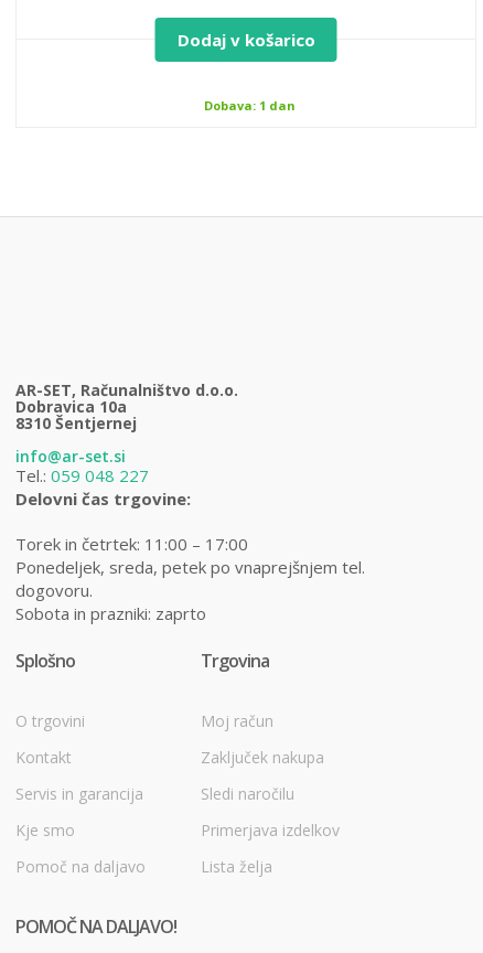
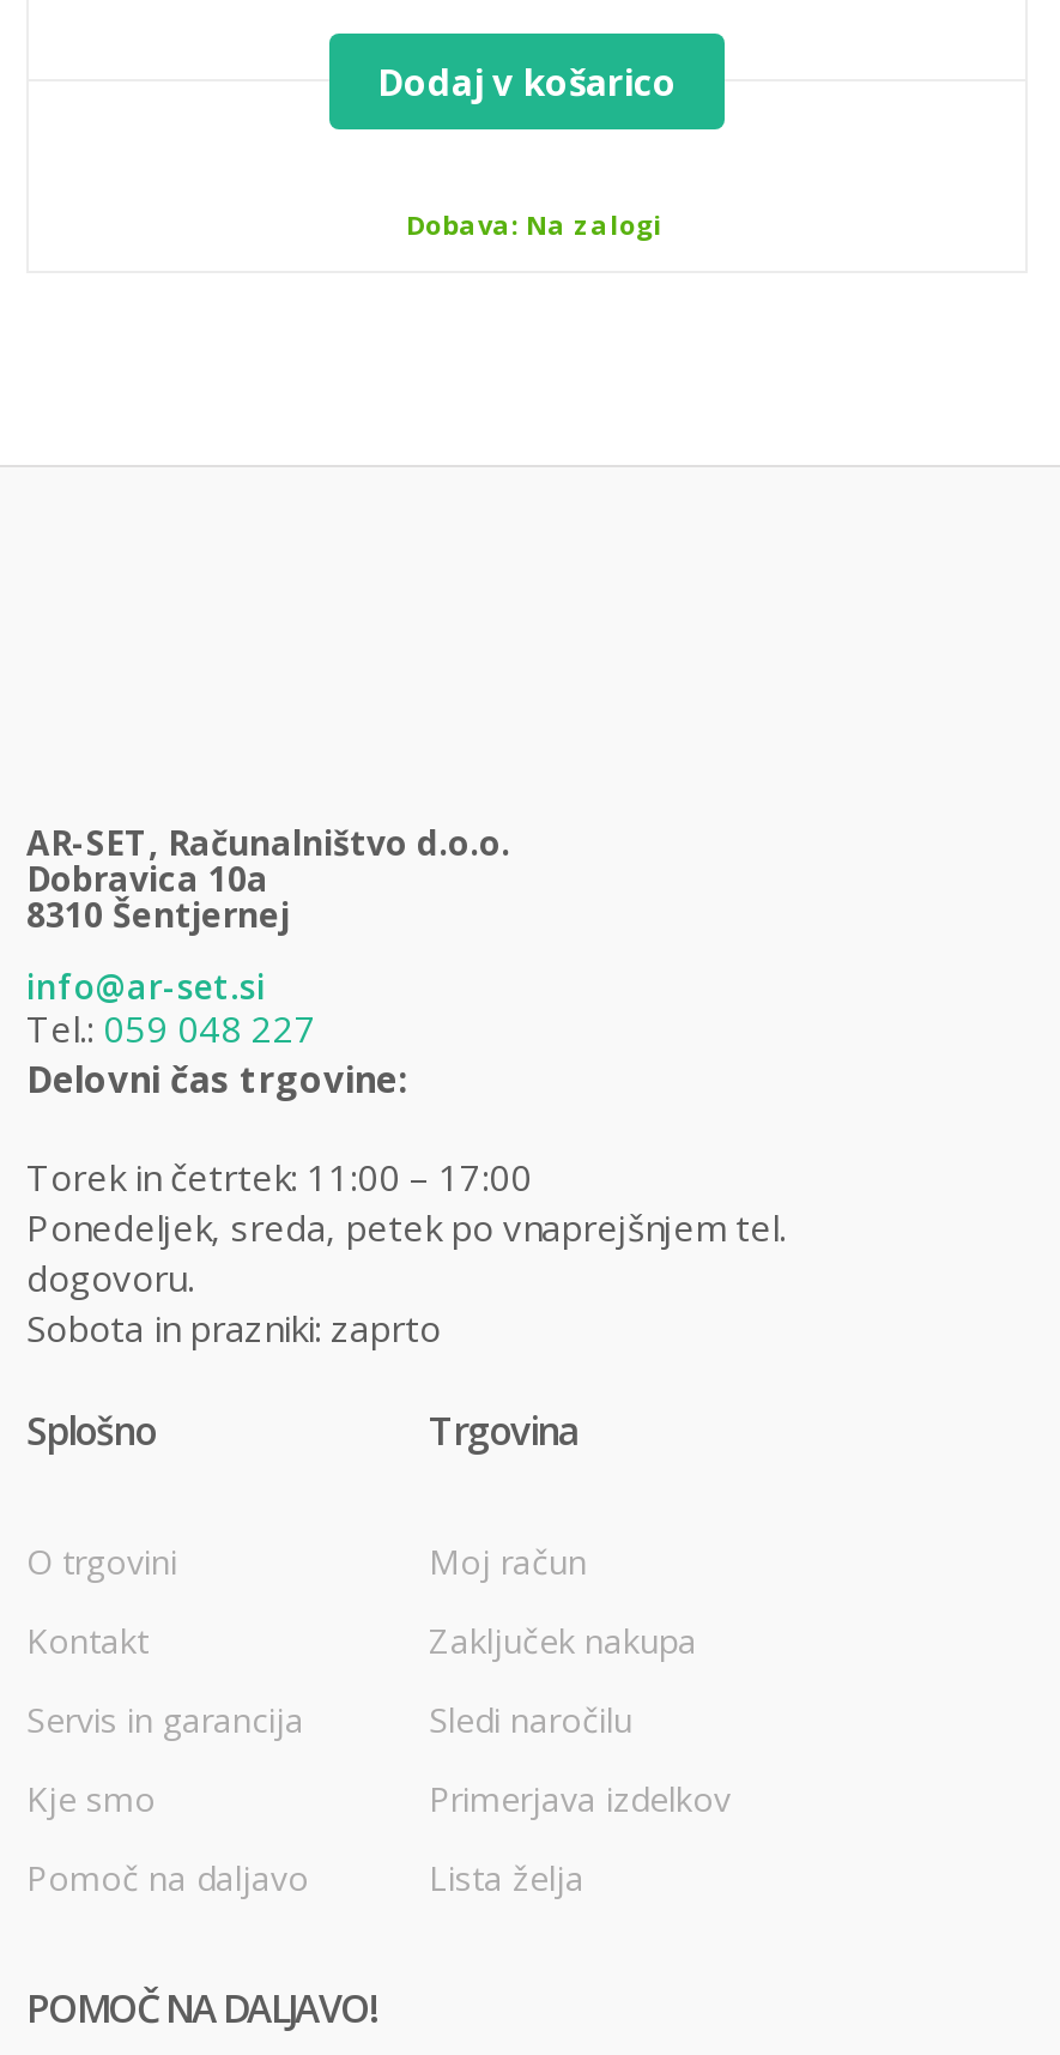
- Dobava: 1 dan
+ Dobava: Na zalogi
